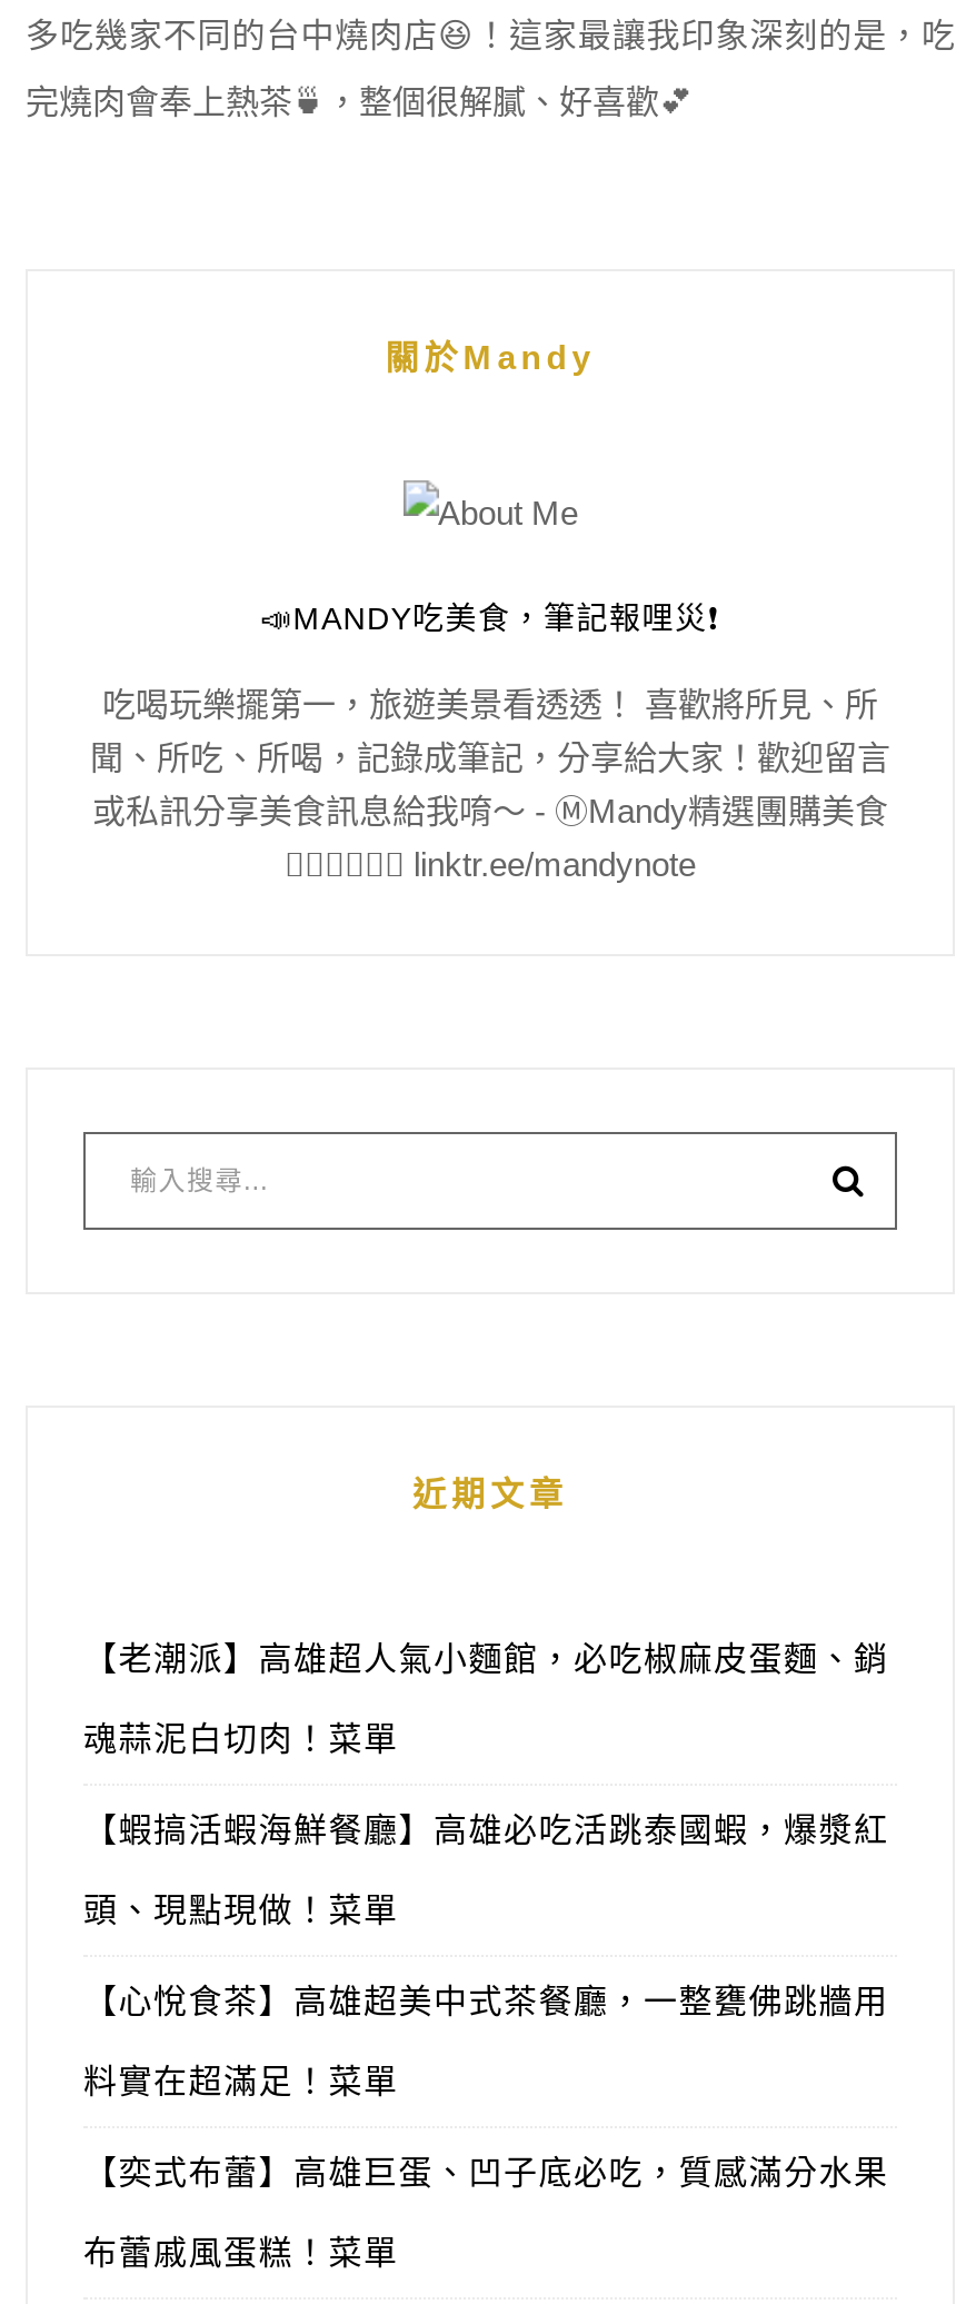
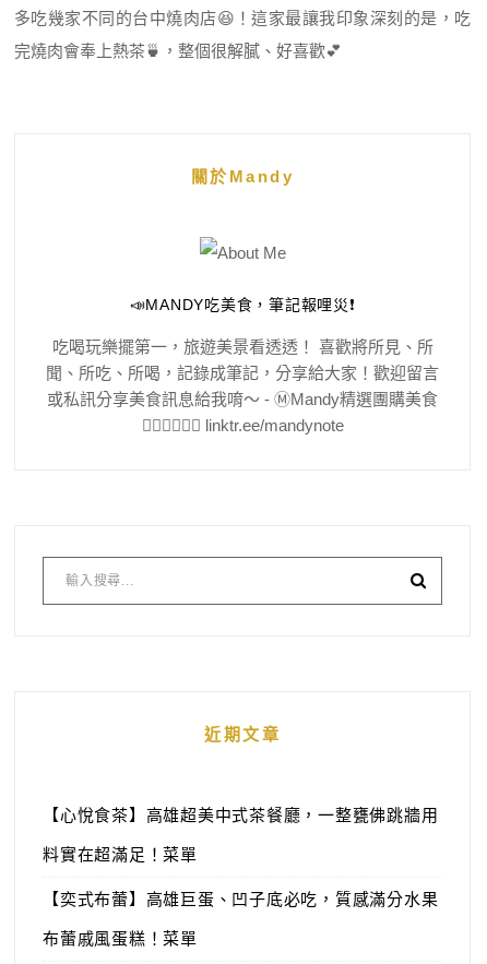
- 【老潮派】高雄超人氣小麵館，必吃椒麻皮蛋麵、銷
- 魂蒜泥白切肉！菜單
- 【蝦搞活蝦海鮮餐廳】高雄必吃活跳泰國蝦，爆漿紅
- 頭、現點現做！菜單
